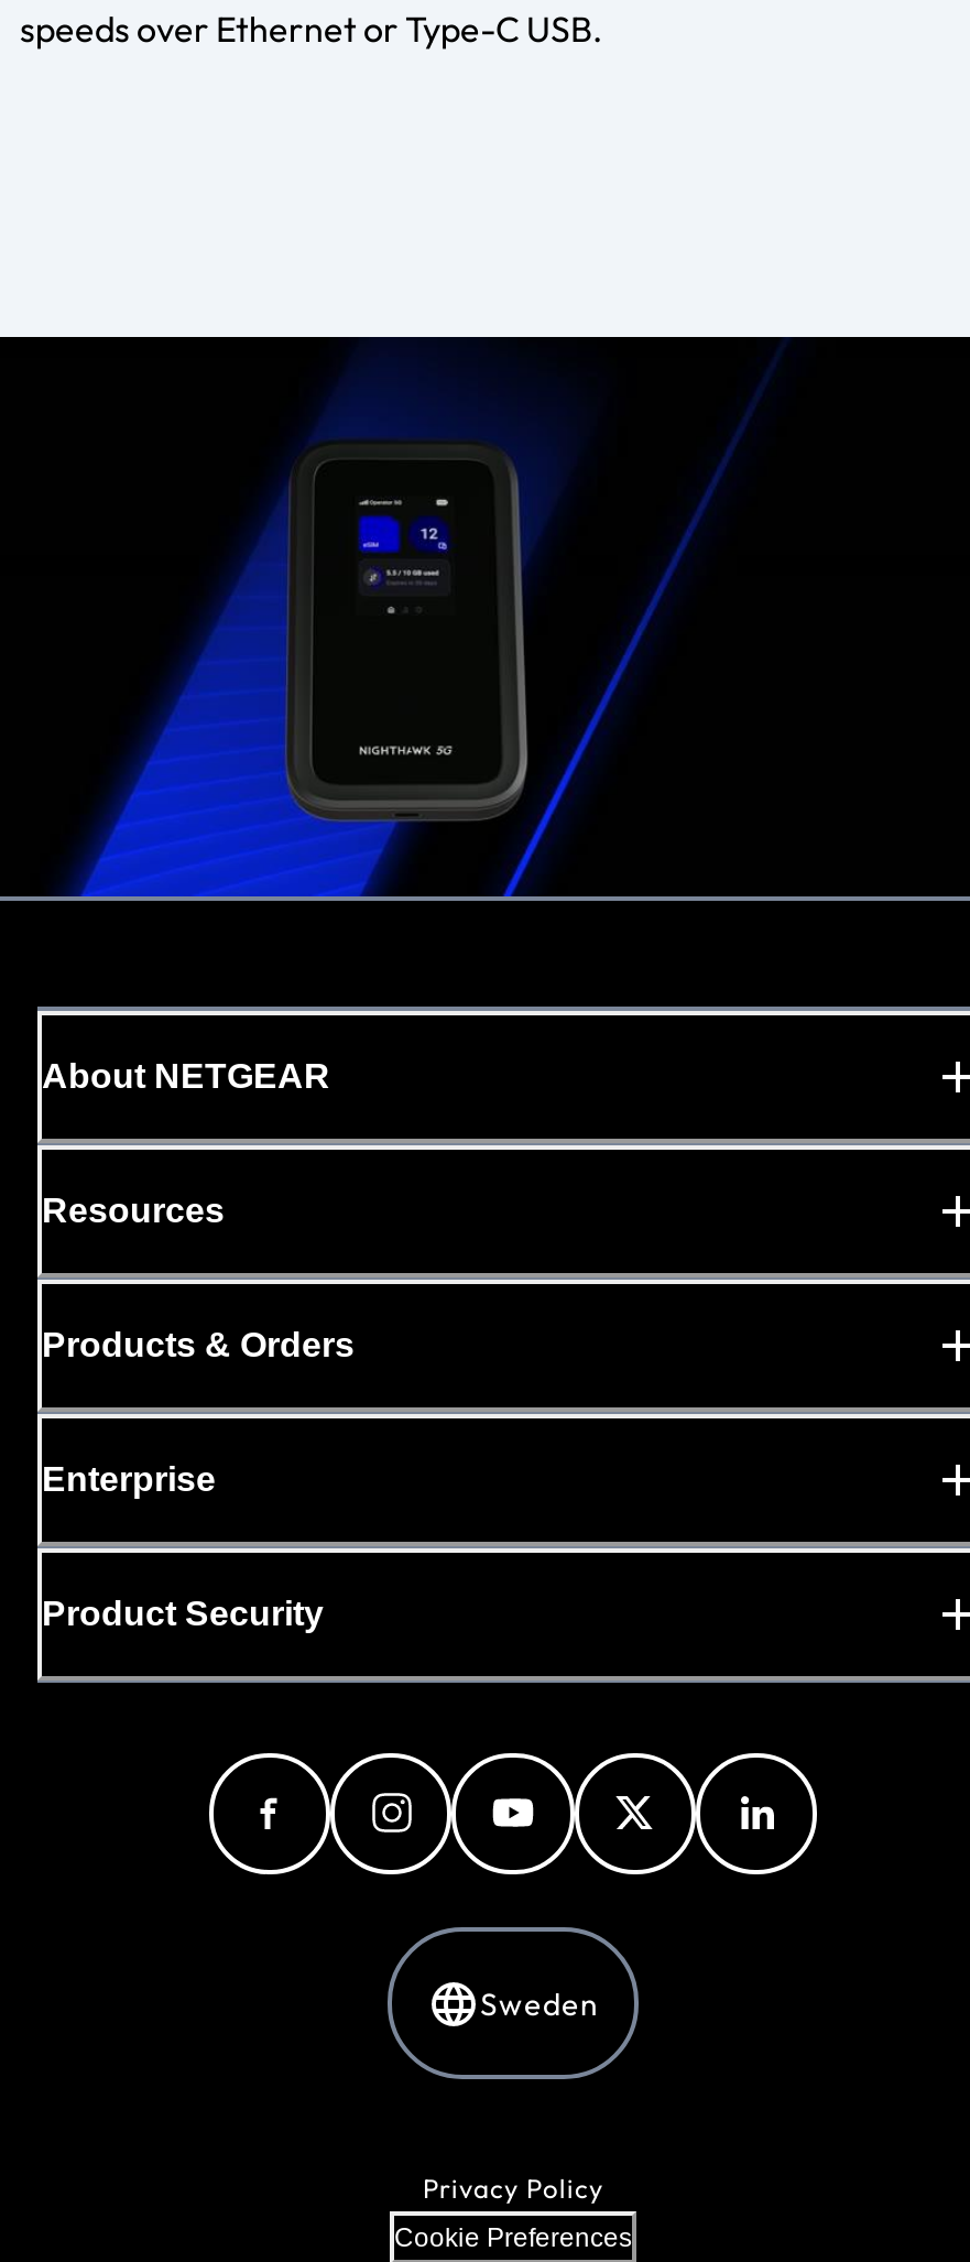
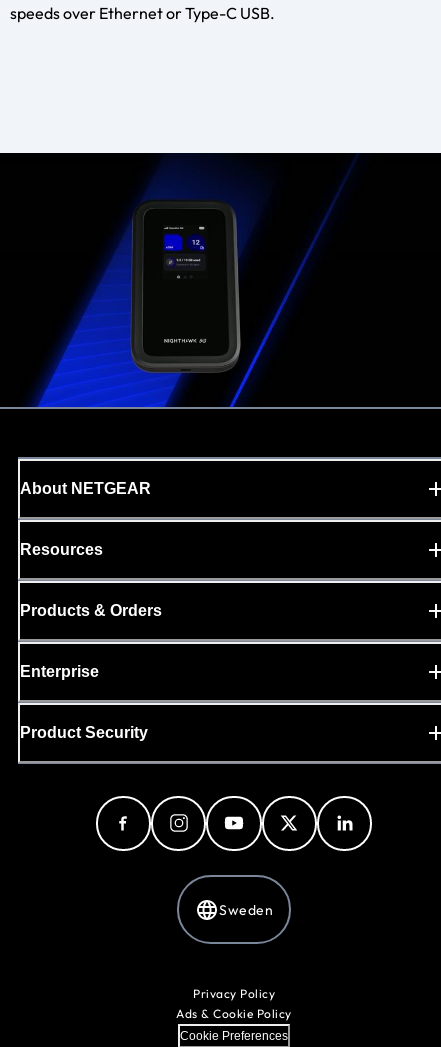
+ Ads & Cookie Policy
